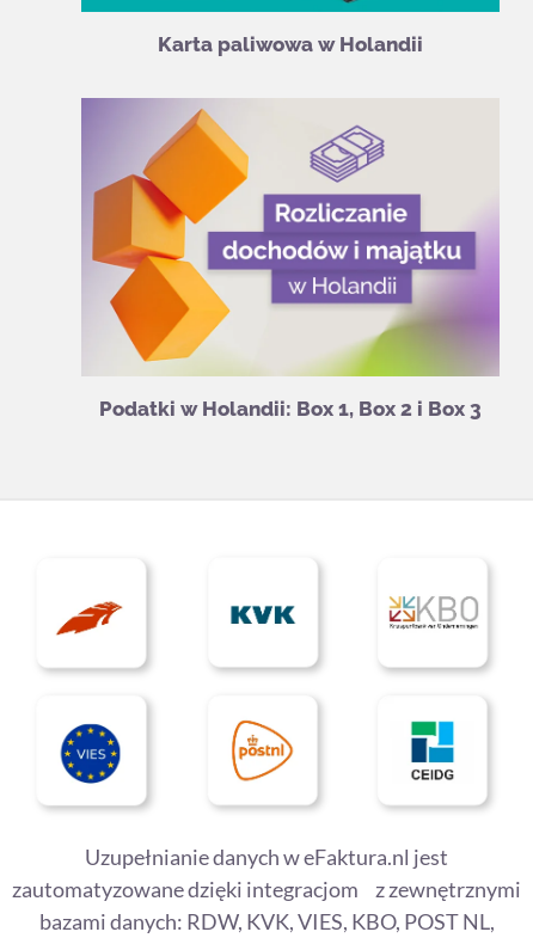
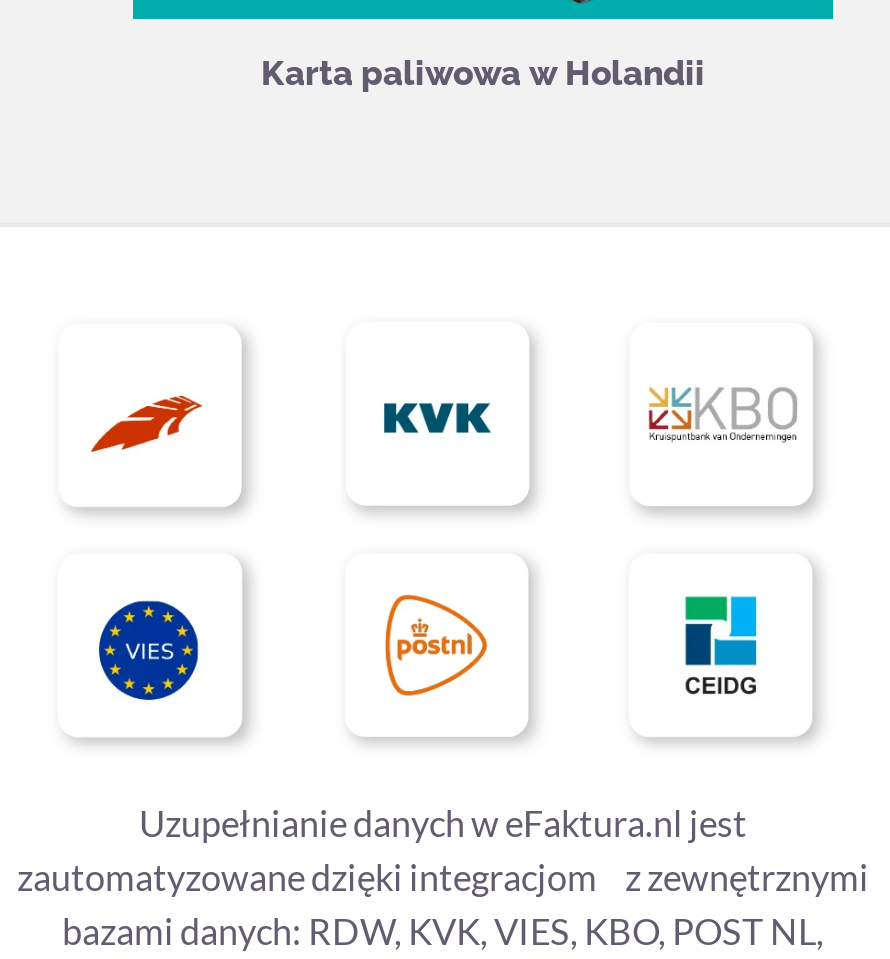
- [image]
- Podatki w Holandii: Box 1, Box 2 i Box 3
